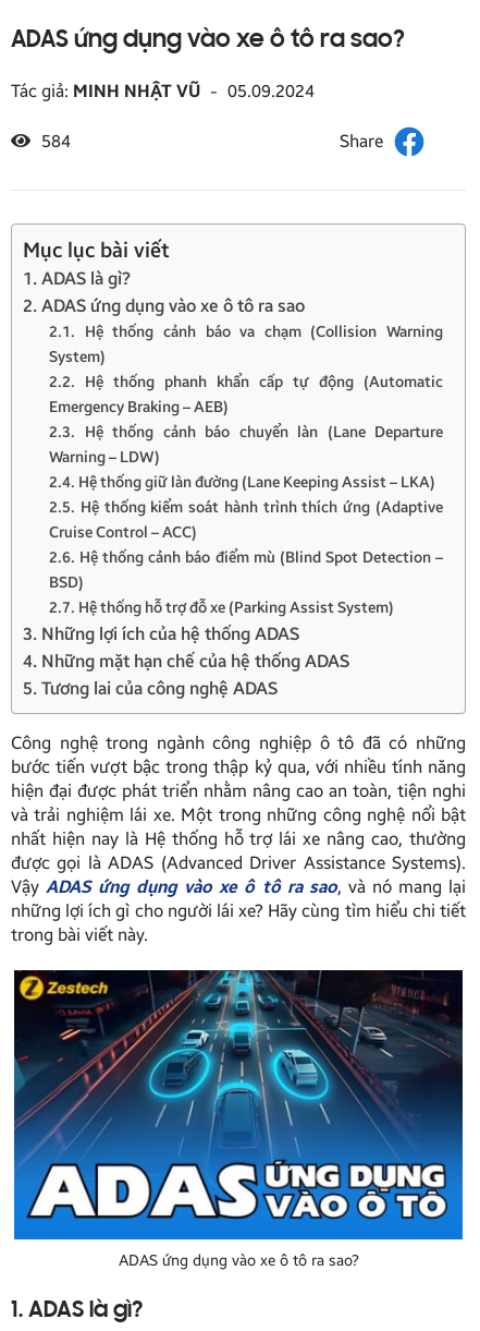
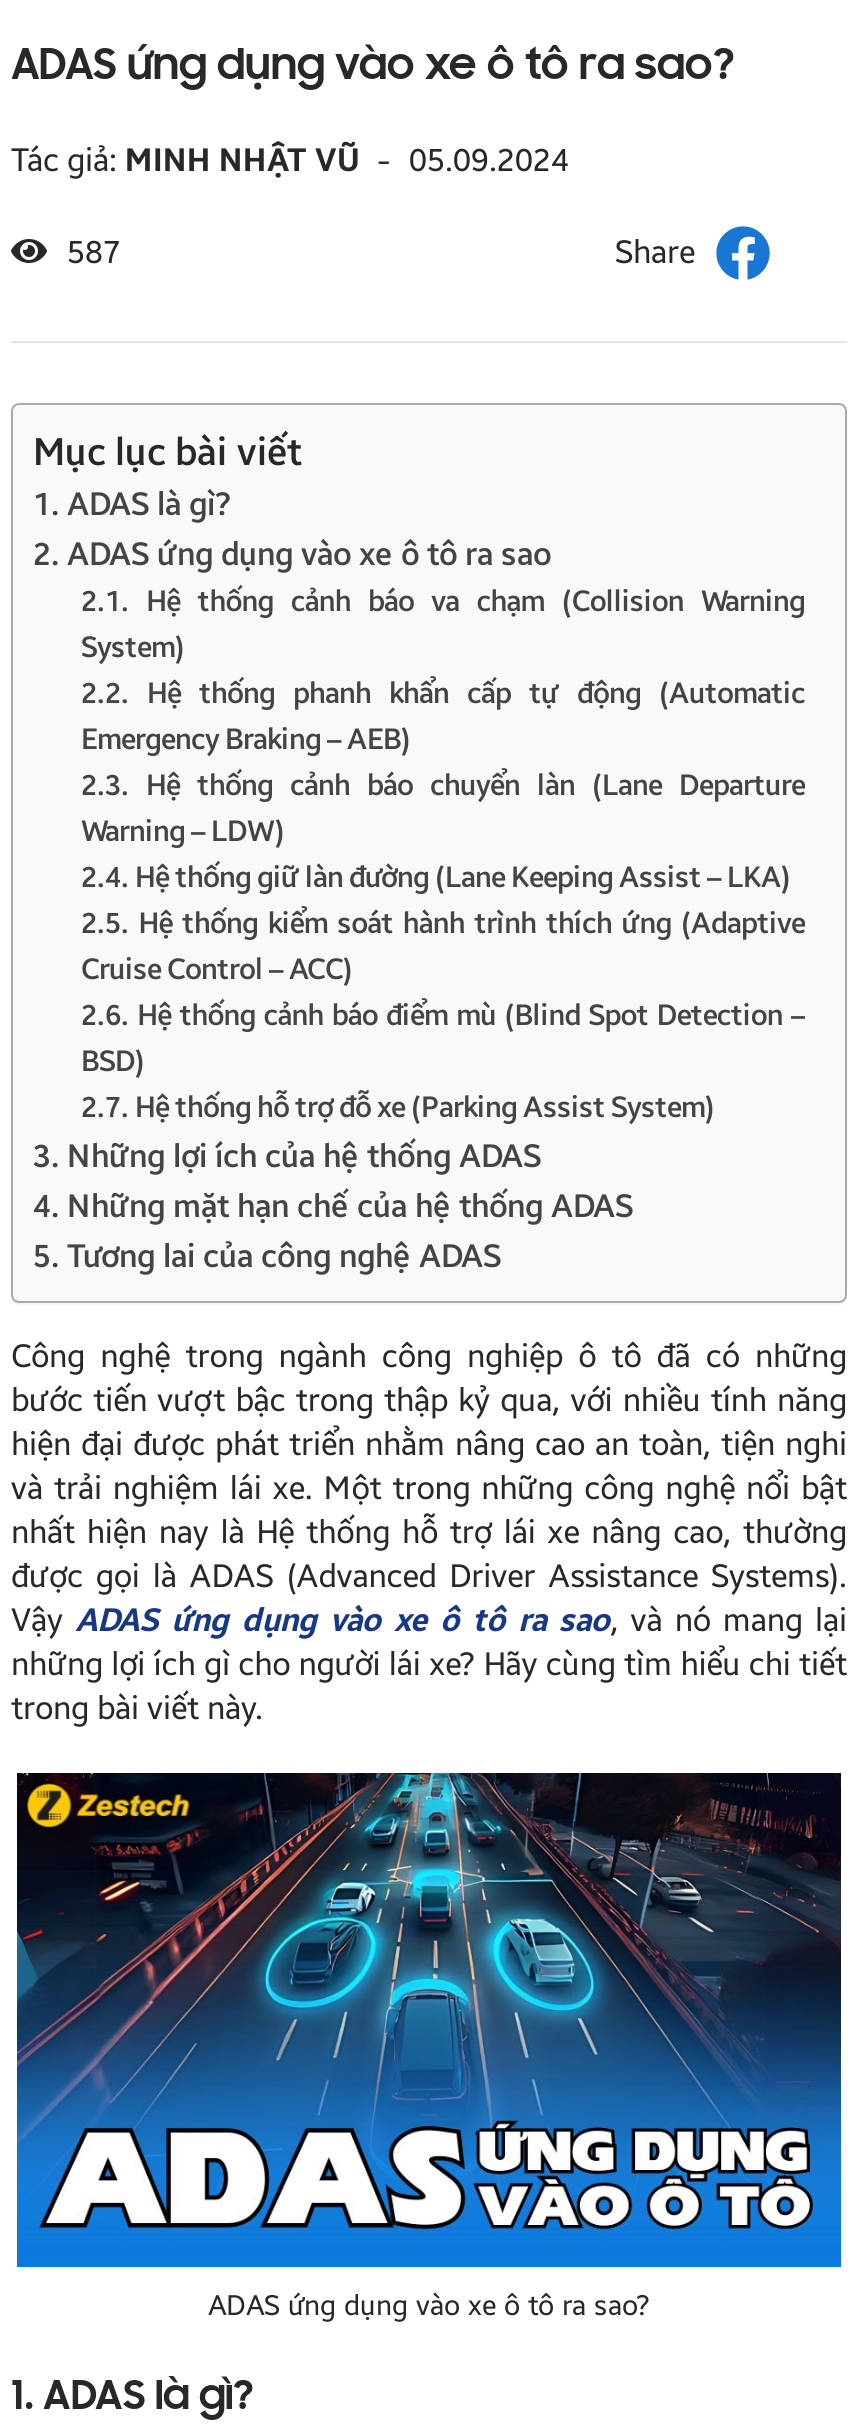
- 584
+ 587
